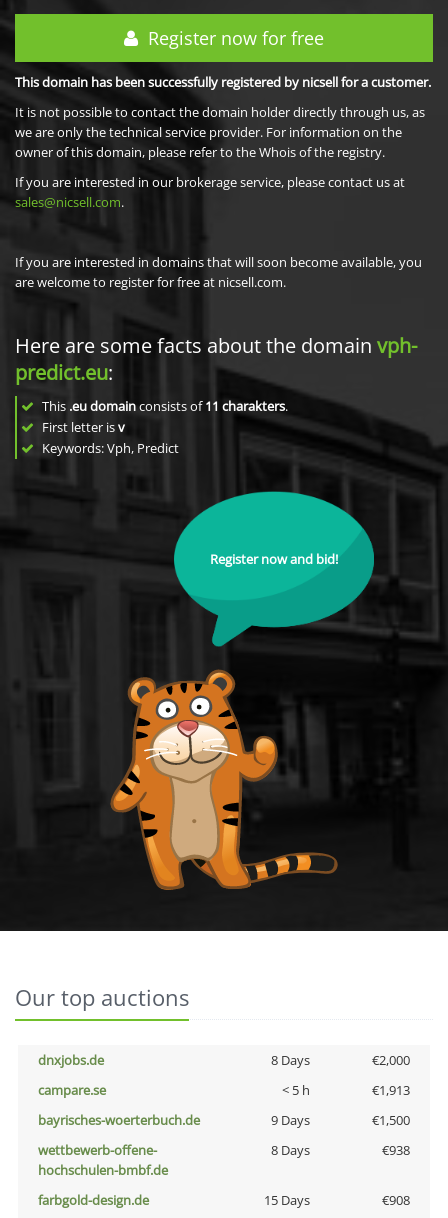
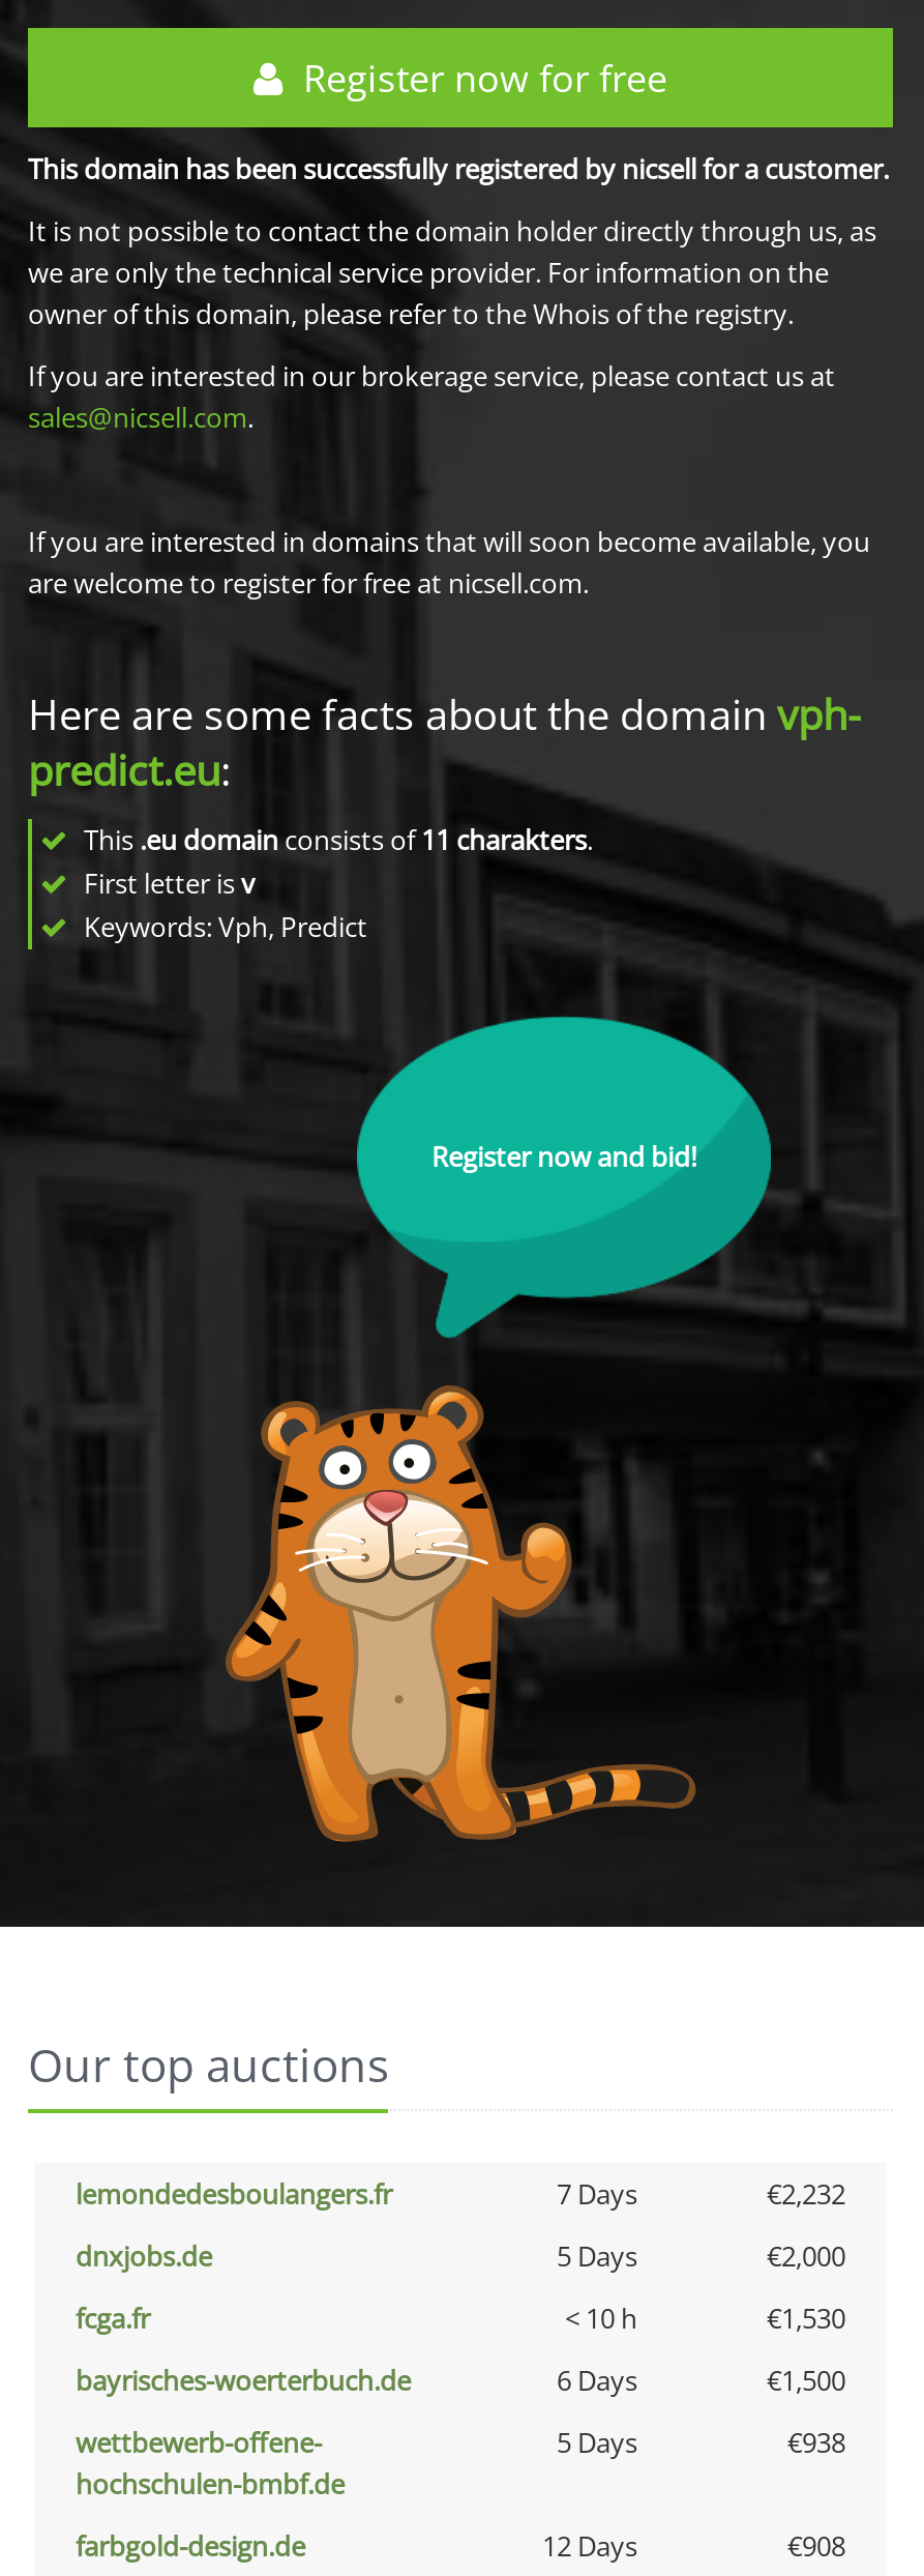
+ lemondedesboulangers.fr
+ 7 Days
+ €2,232

- 8 Days
+ 5 Days

- campare.se
- < 5 h
- €1,913
+ fcga.fr
+ < 10 h
+ €1,530

- 9 Days
+ 6 Days

- 8 Days
+ 5 Days

- 15 Days
+ 12 Days
